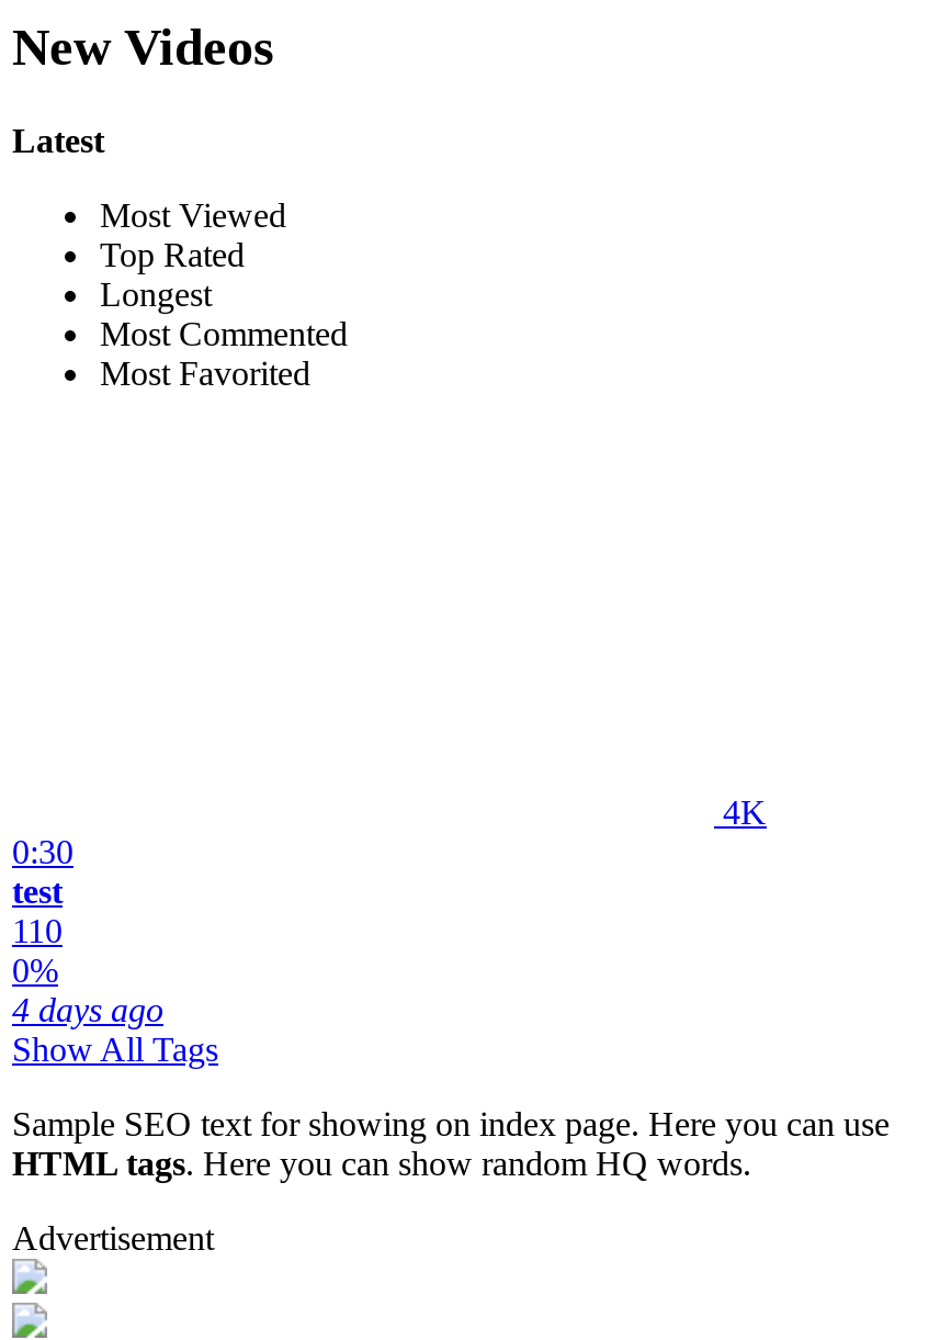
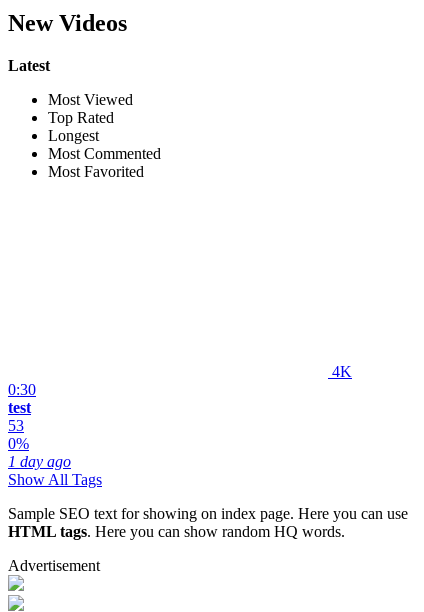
- 110
+ 53

- 4 days ago
+ 1 day ago
